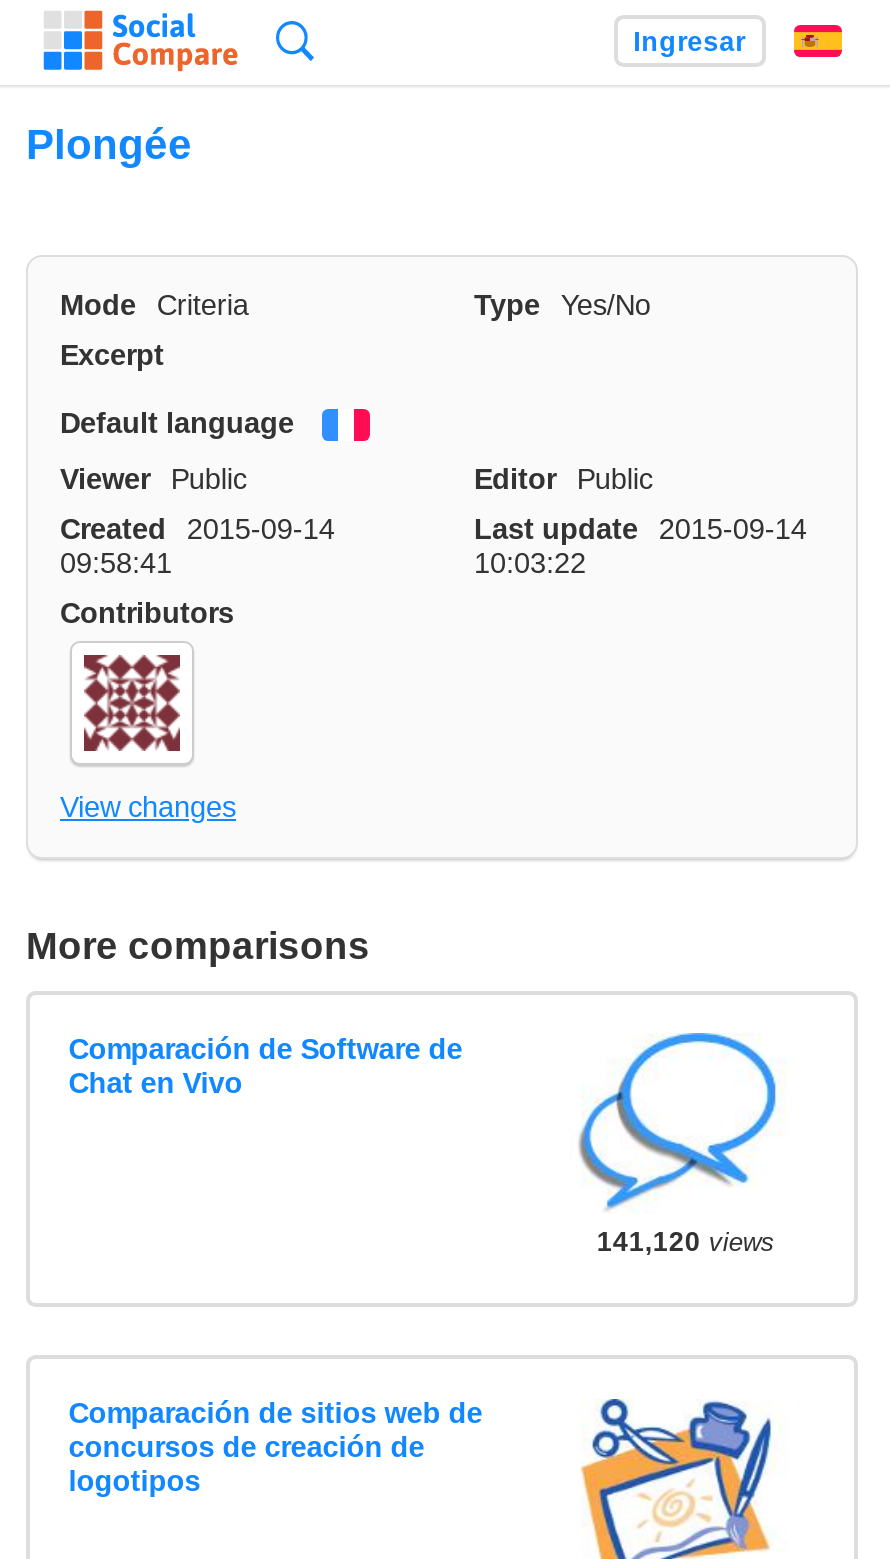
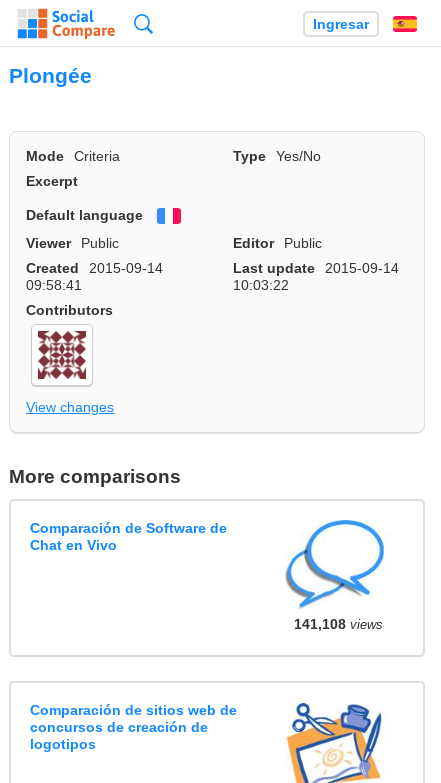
- 141,120 views
+ 141,108 views
